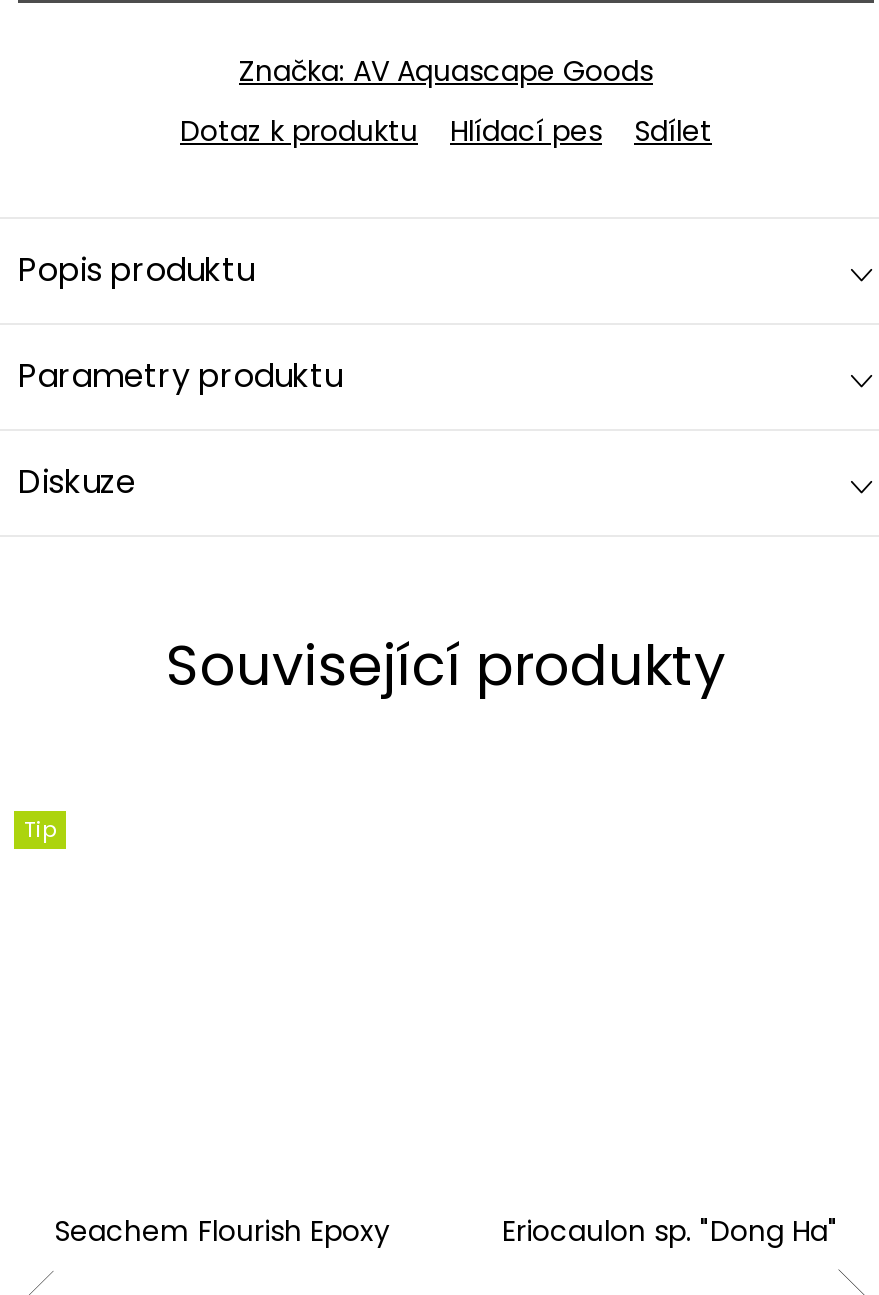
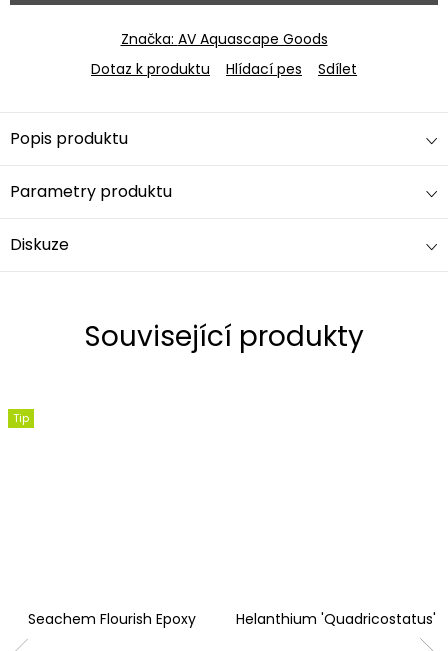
- Eriocaulon sp. "Dong Ha"
+ Helanthium 'Quadricostatus'
